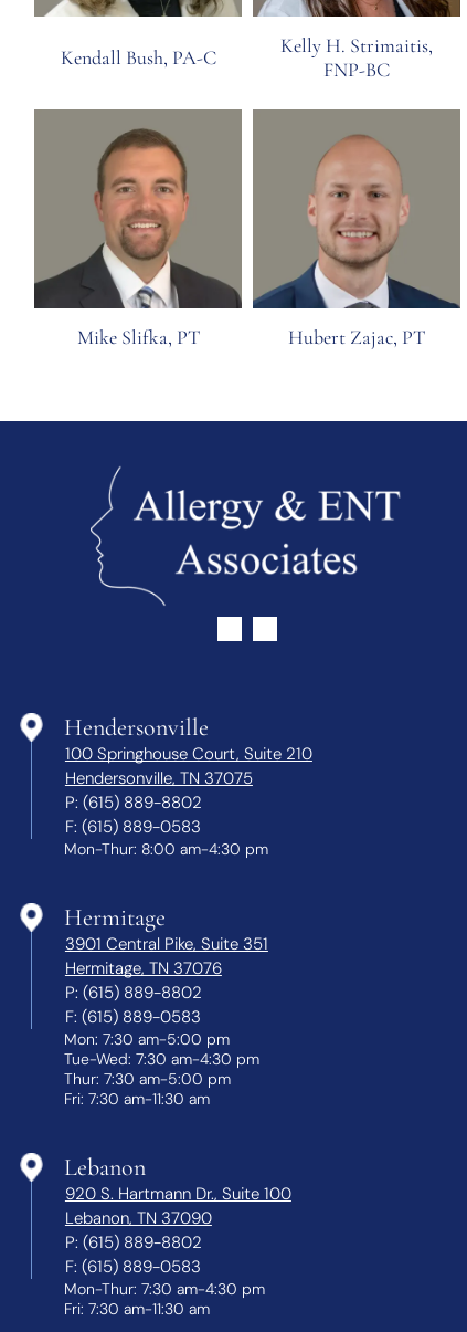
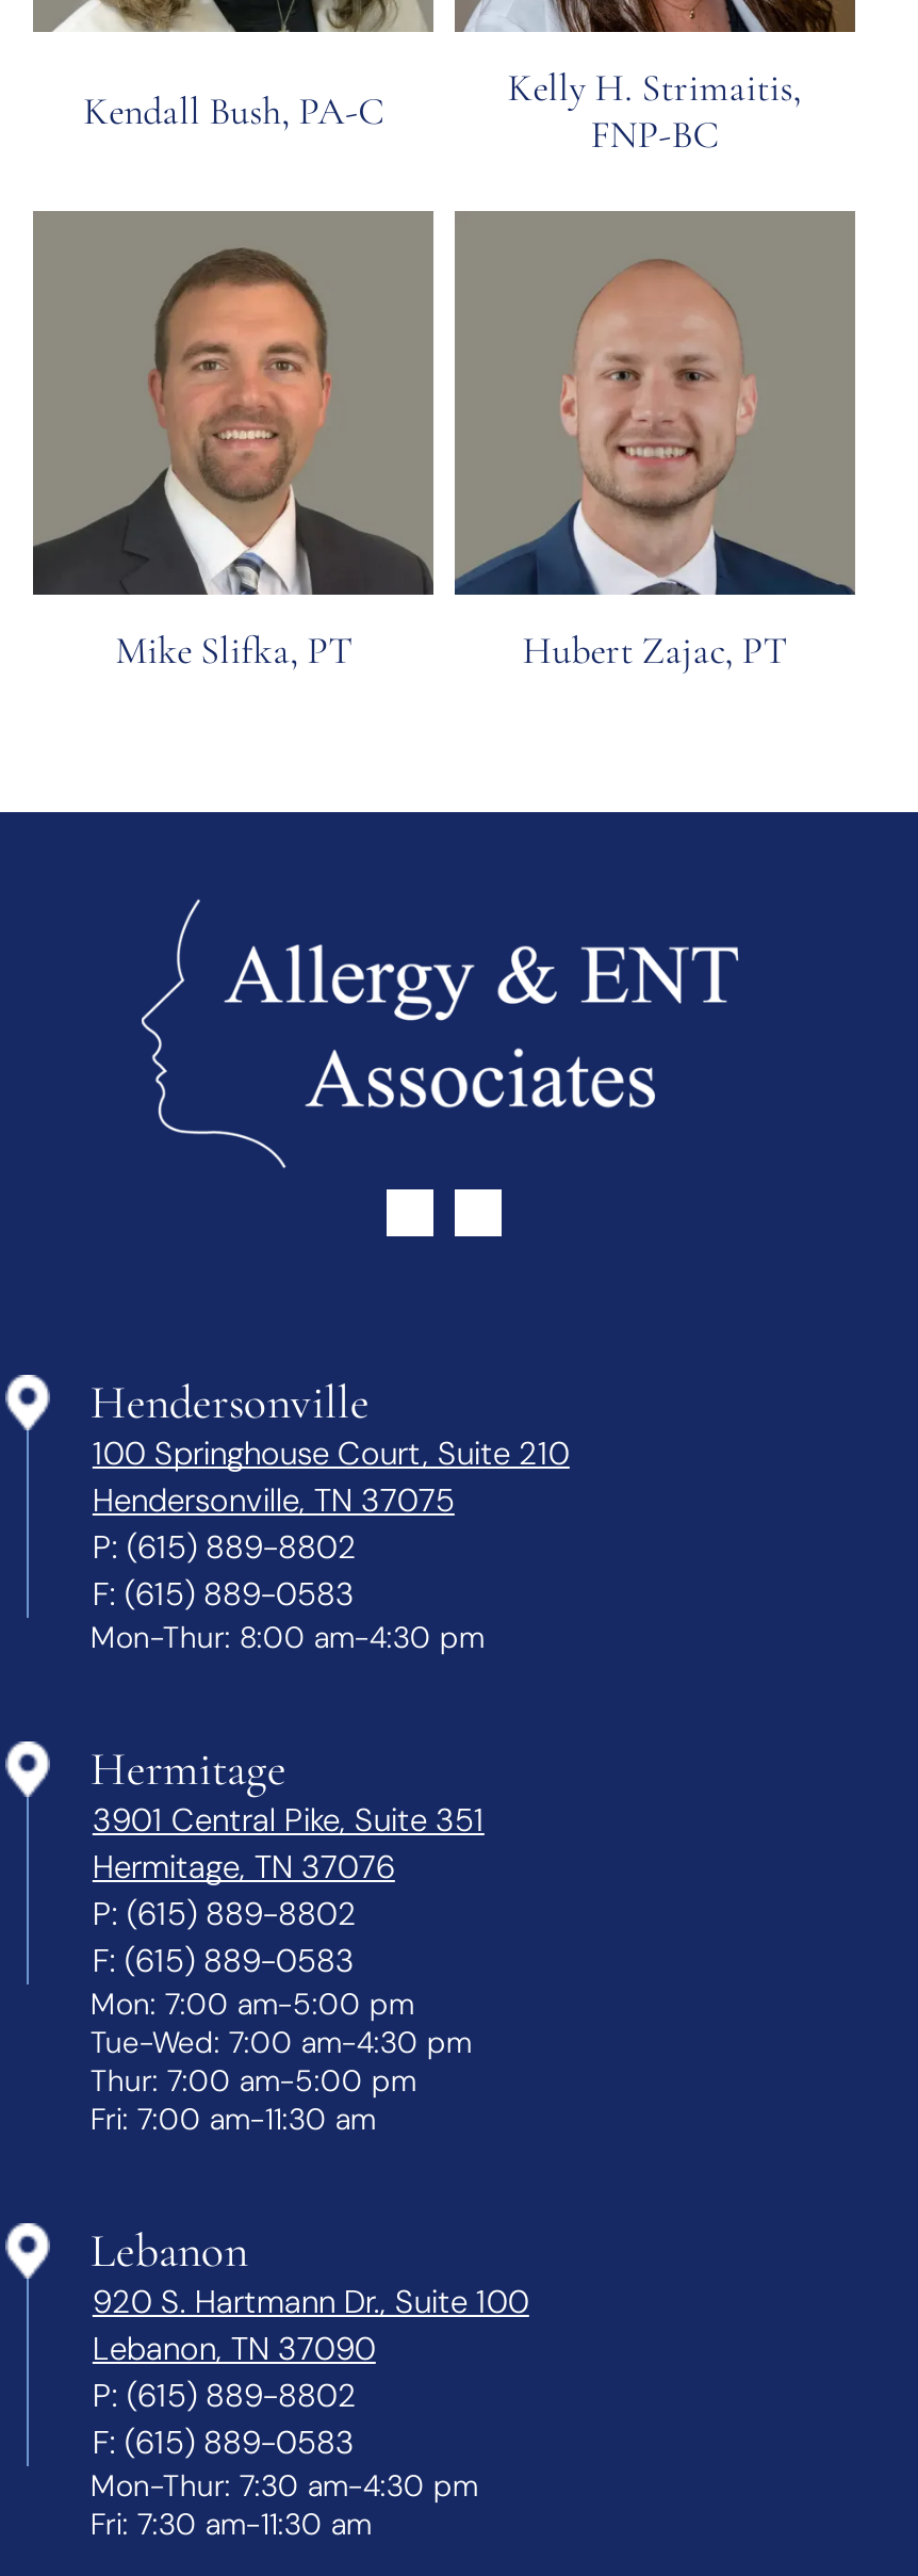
- Mon: 7:30 am-5:00 pm
+ Mon: 7:00 am-5:00 pm

- Tue-Wed: 7:30 am-4:30 pm
+ Tue-Wed: 7:00 am-4:30 pm

- Thur: 7:30 am-5:00 pm
+ Thur: 7:00 am-5:00 pm

- Fri: 7:30 am-11:30 am
+ Fri: 7:00 am-11:30 am
